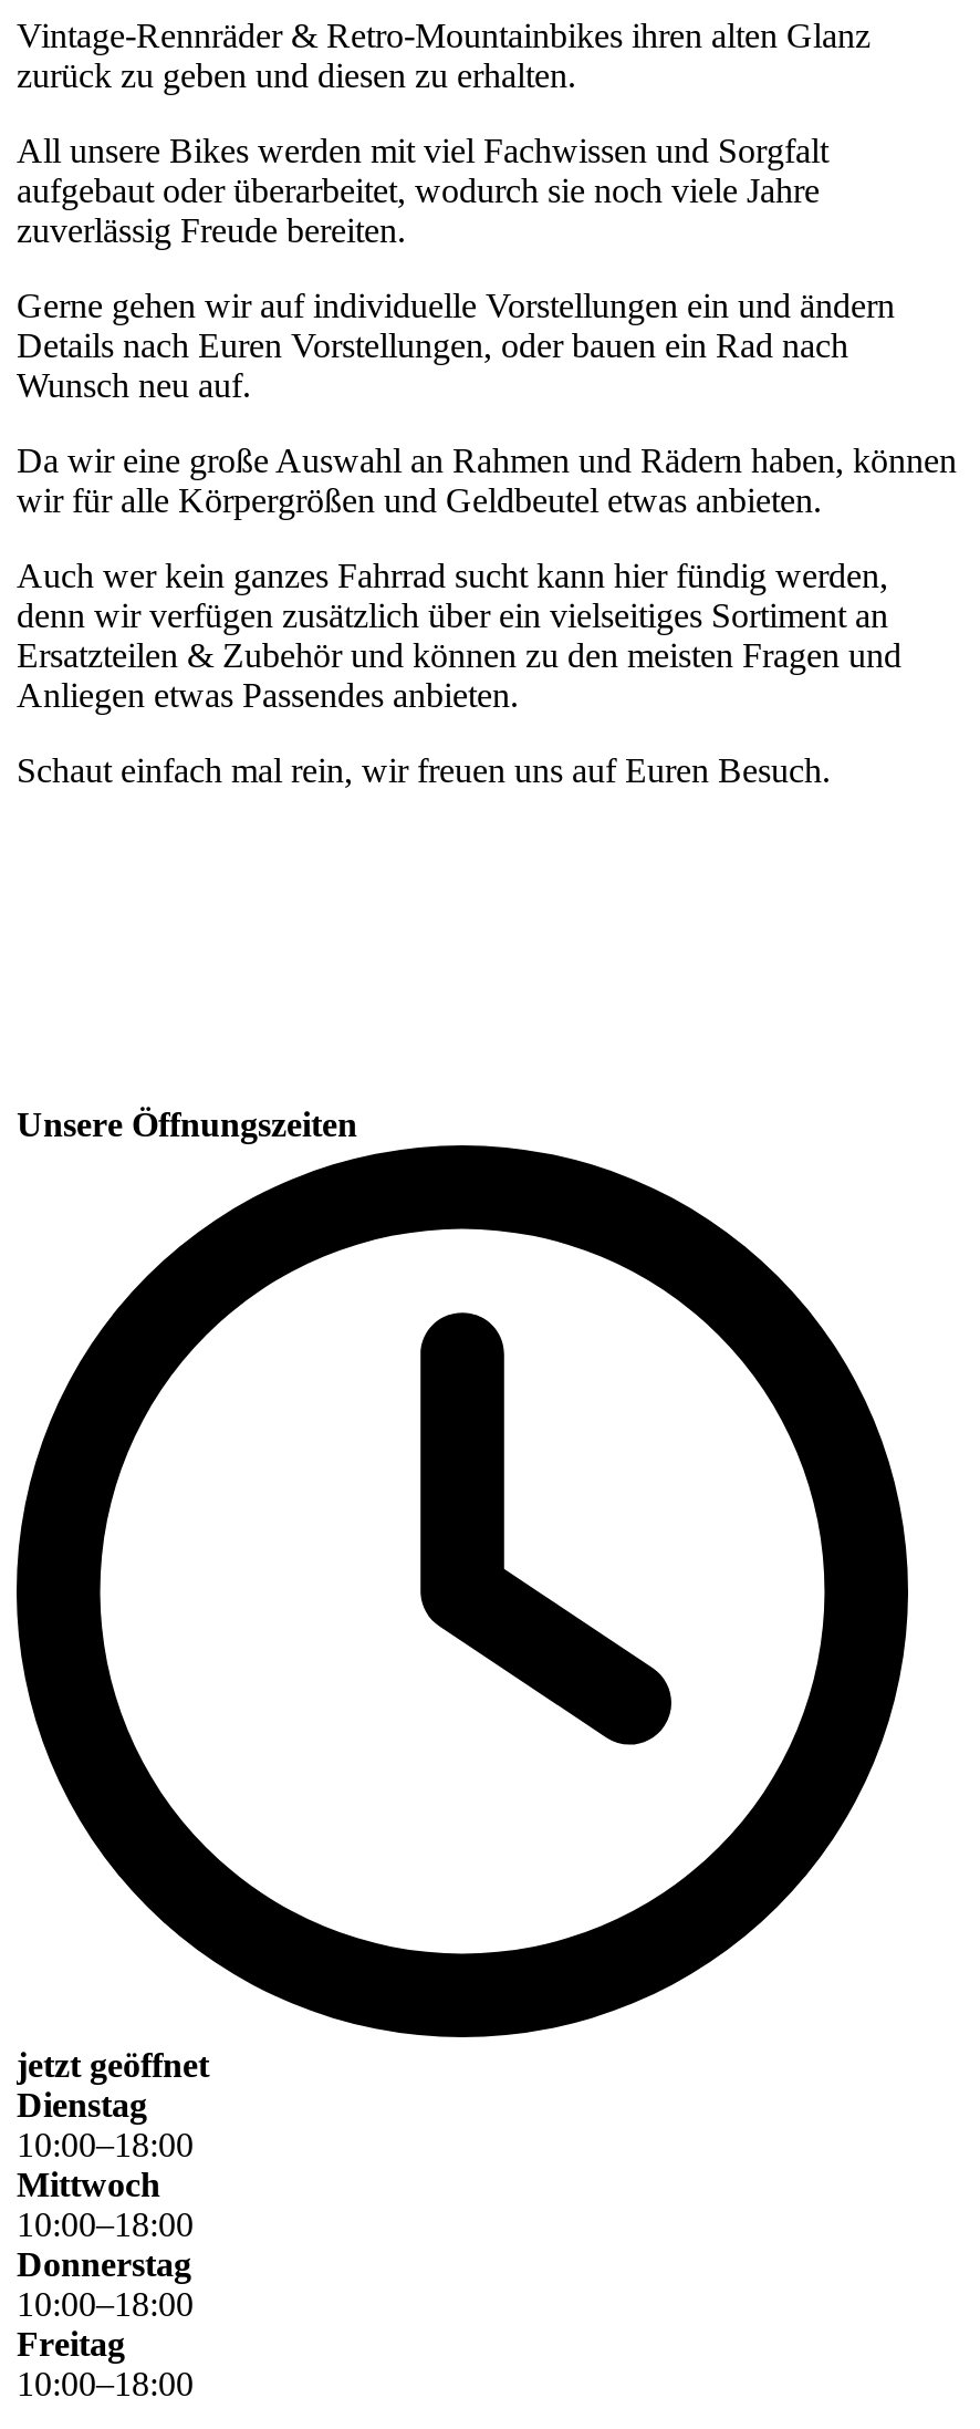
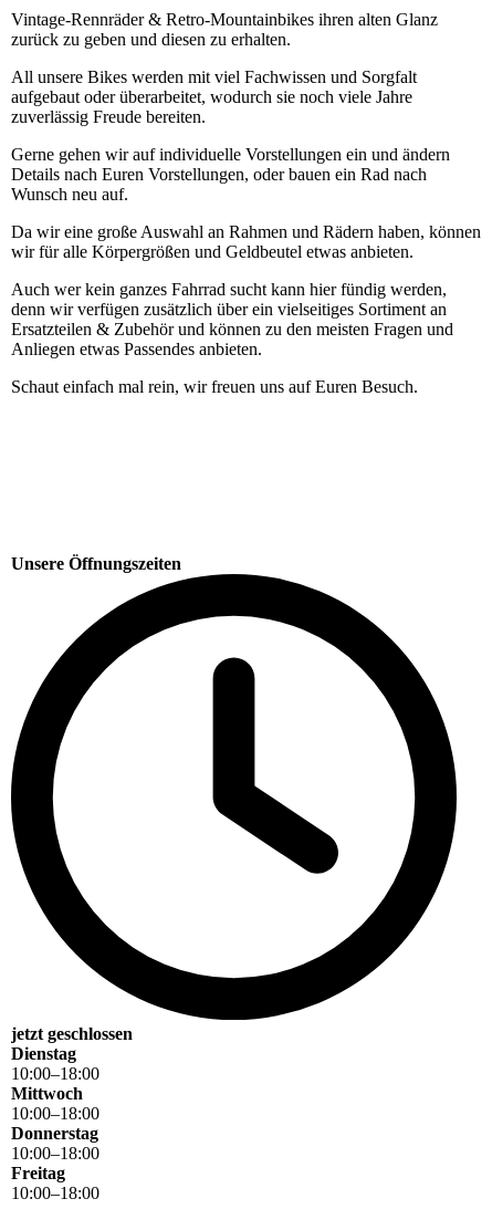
- jetzt geöffnet
+ jetzt geschlossen
